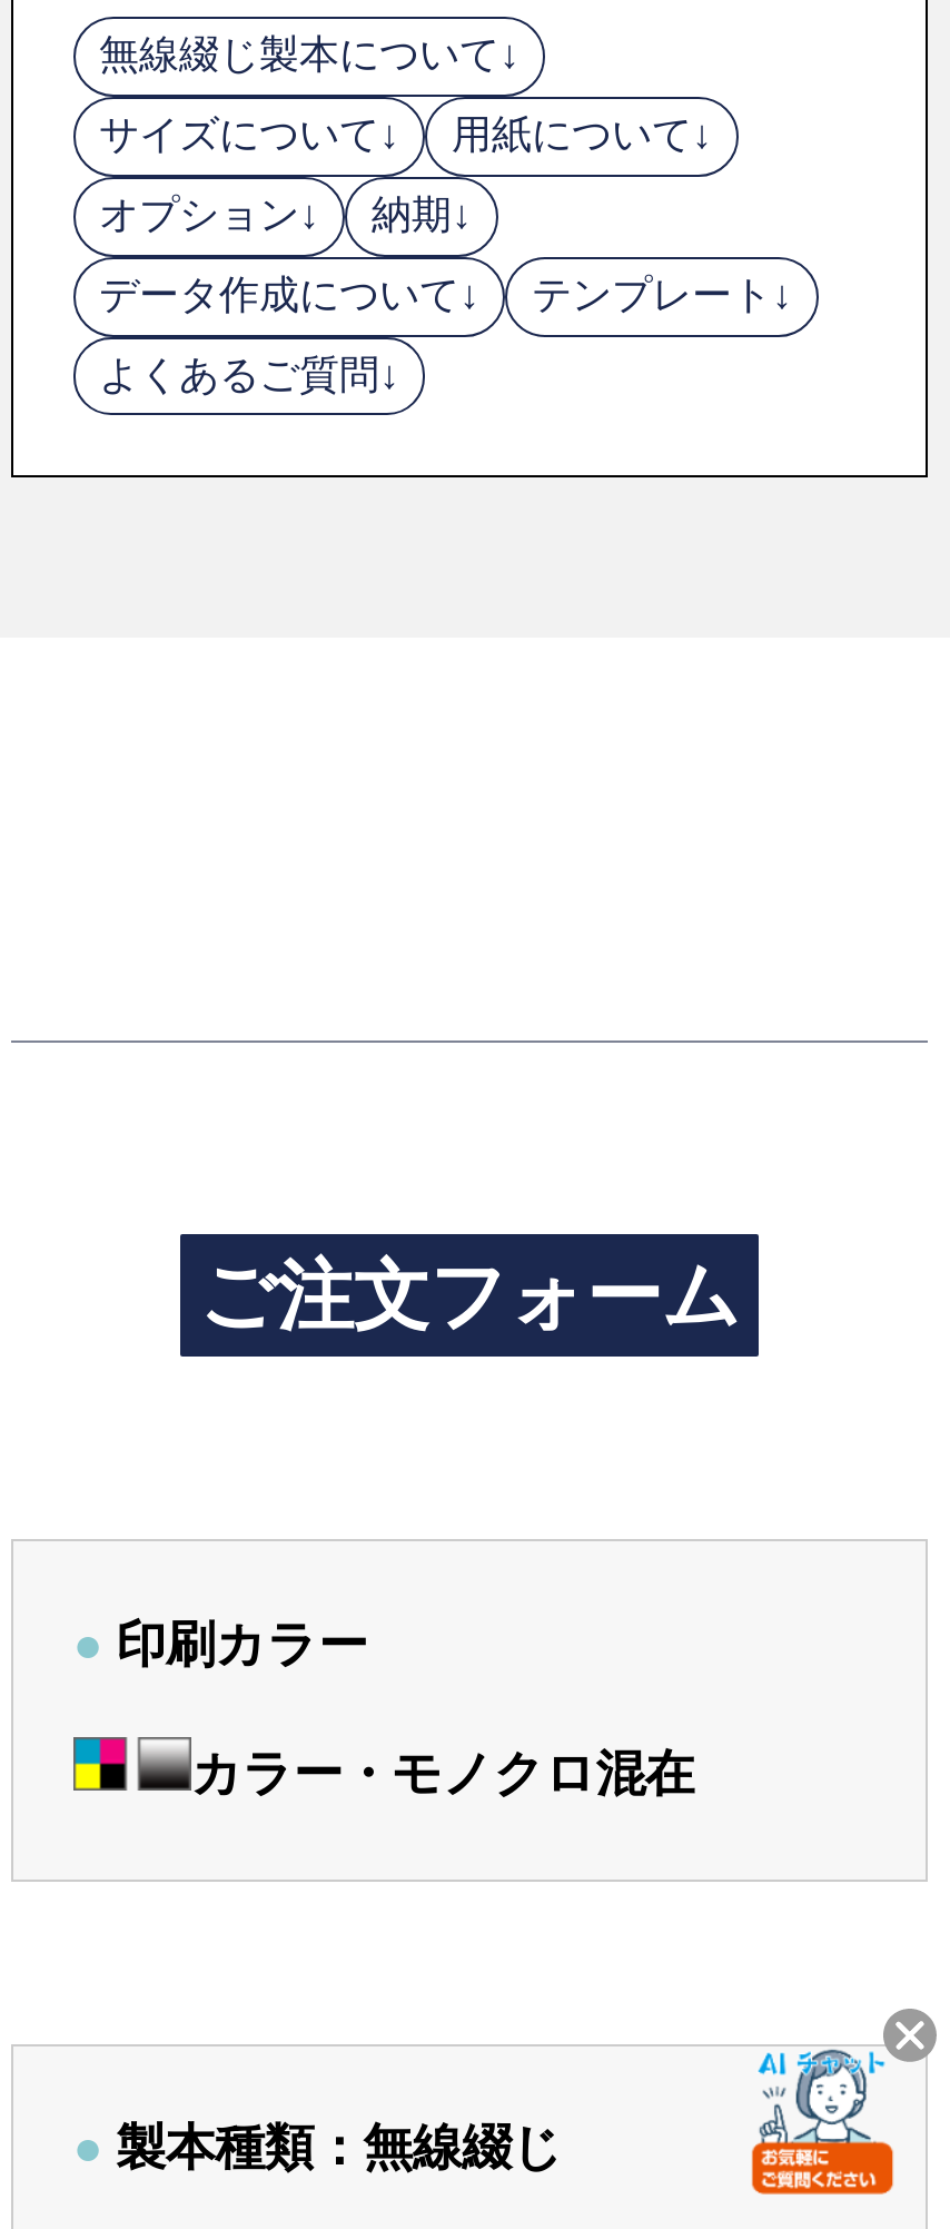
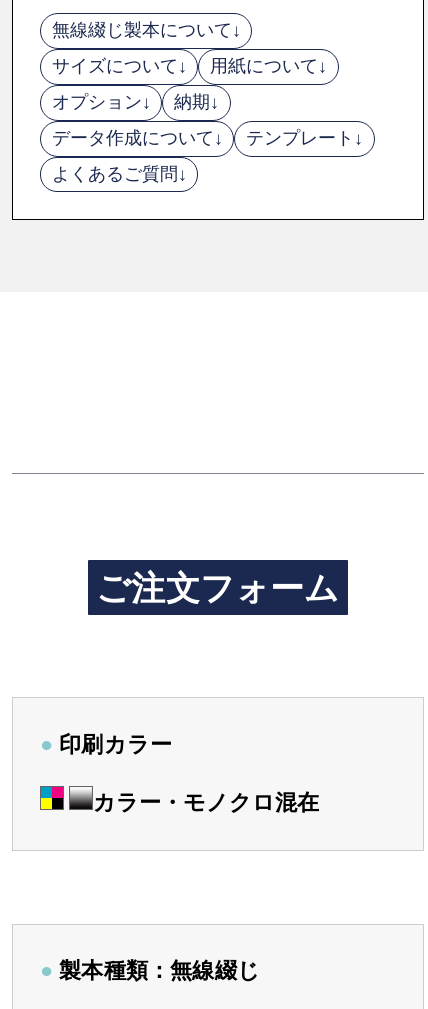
- [image]
